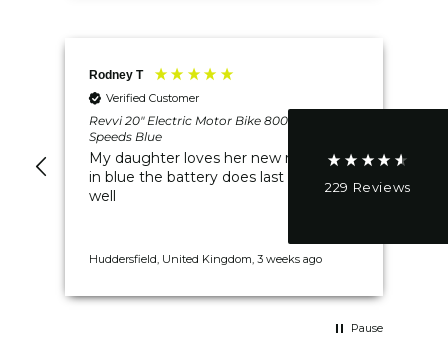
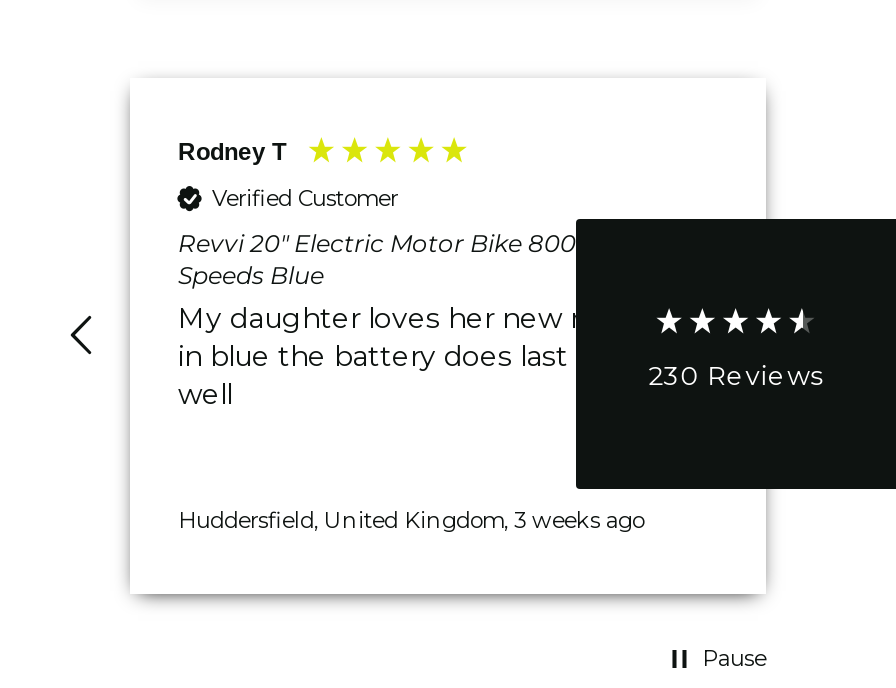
- 229 Reviews
+ 230 Reviews
